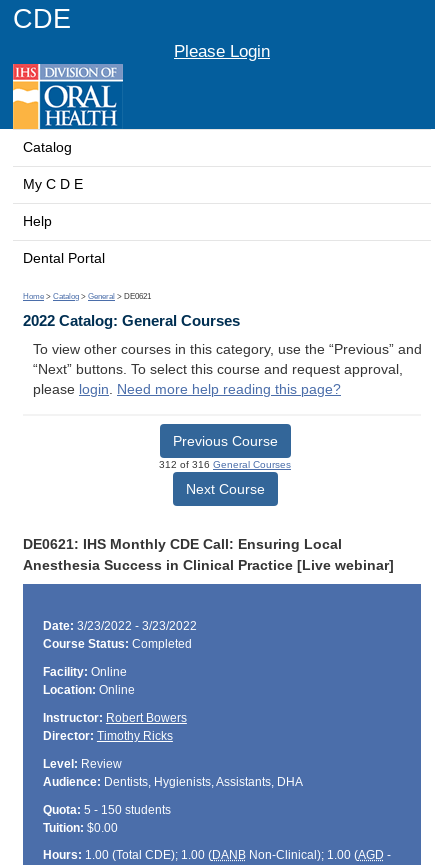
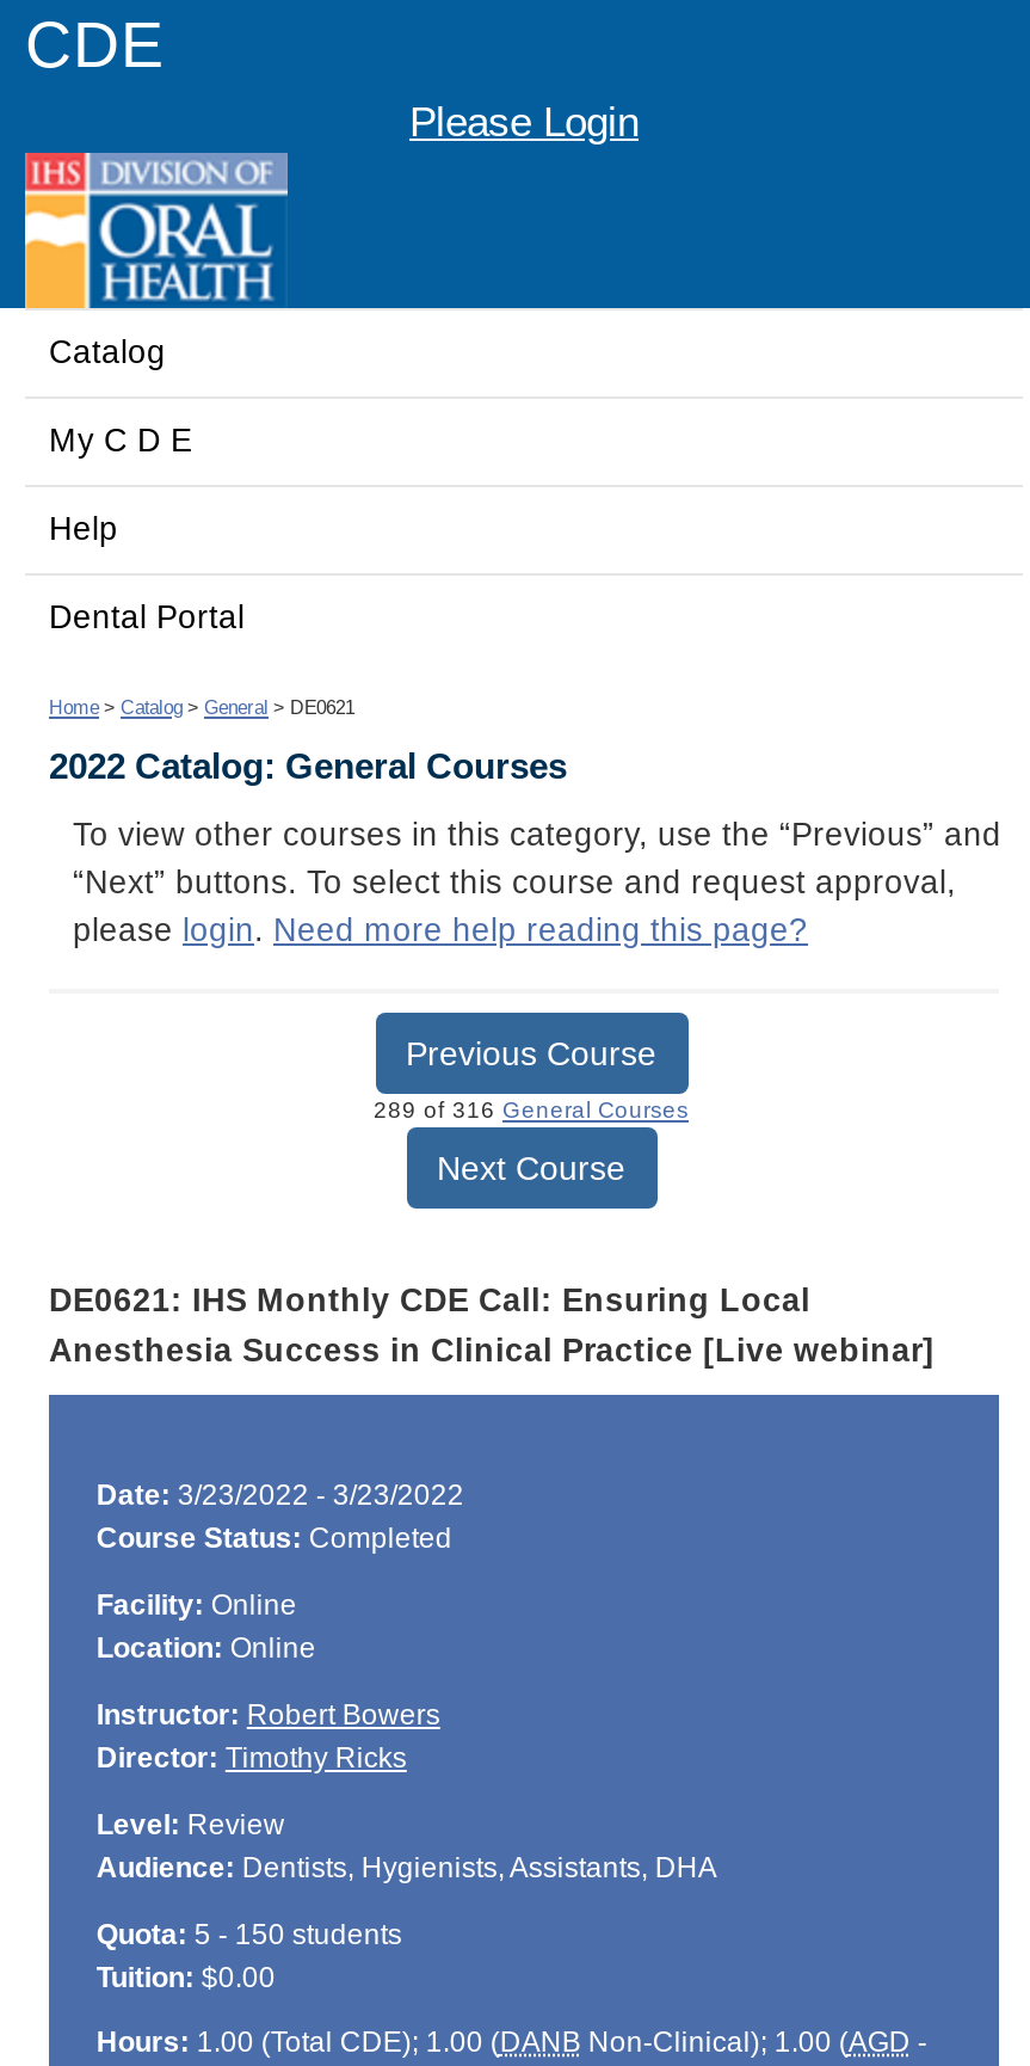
- 312 of 316General Courses
+ 289 of 316General Courses
